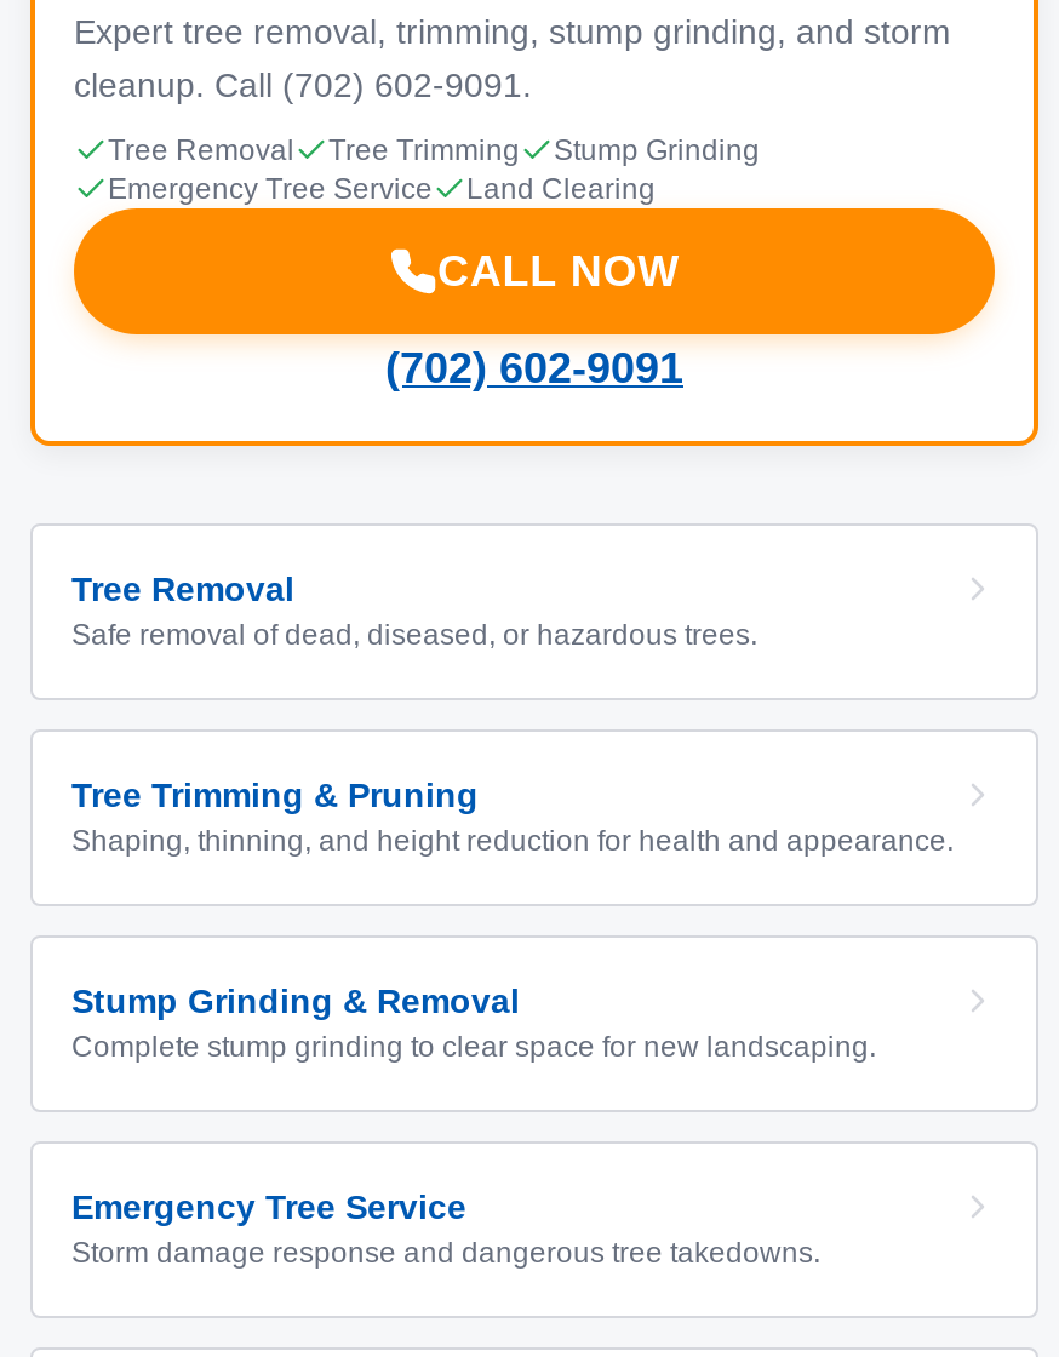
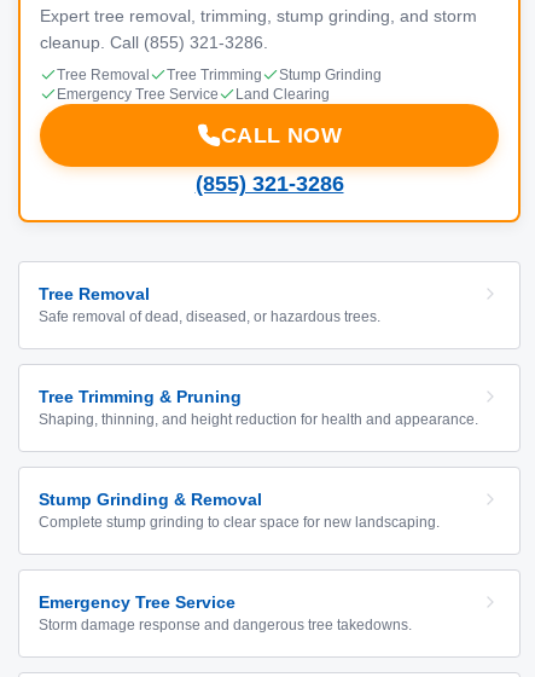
- cleanup. Call (702) 602-9091.
+ cleanup. Call (855) 321-3286.

- (702) 602-9091
+ (855) 321-3286
